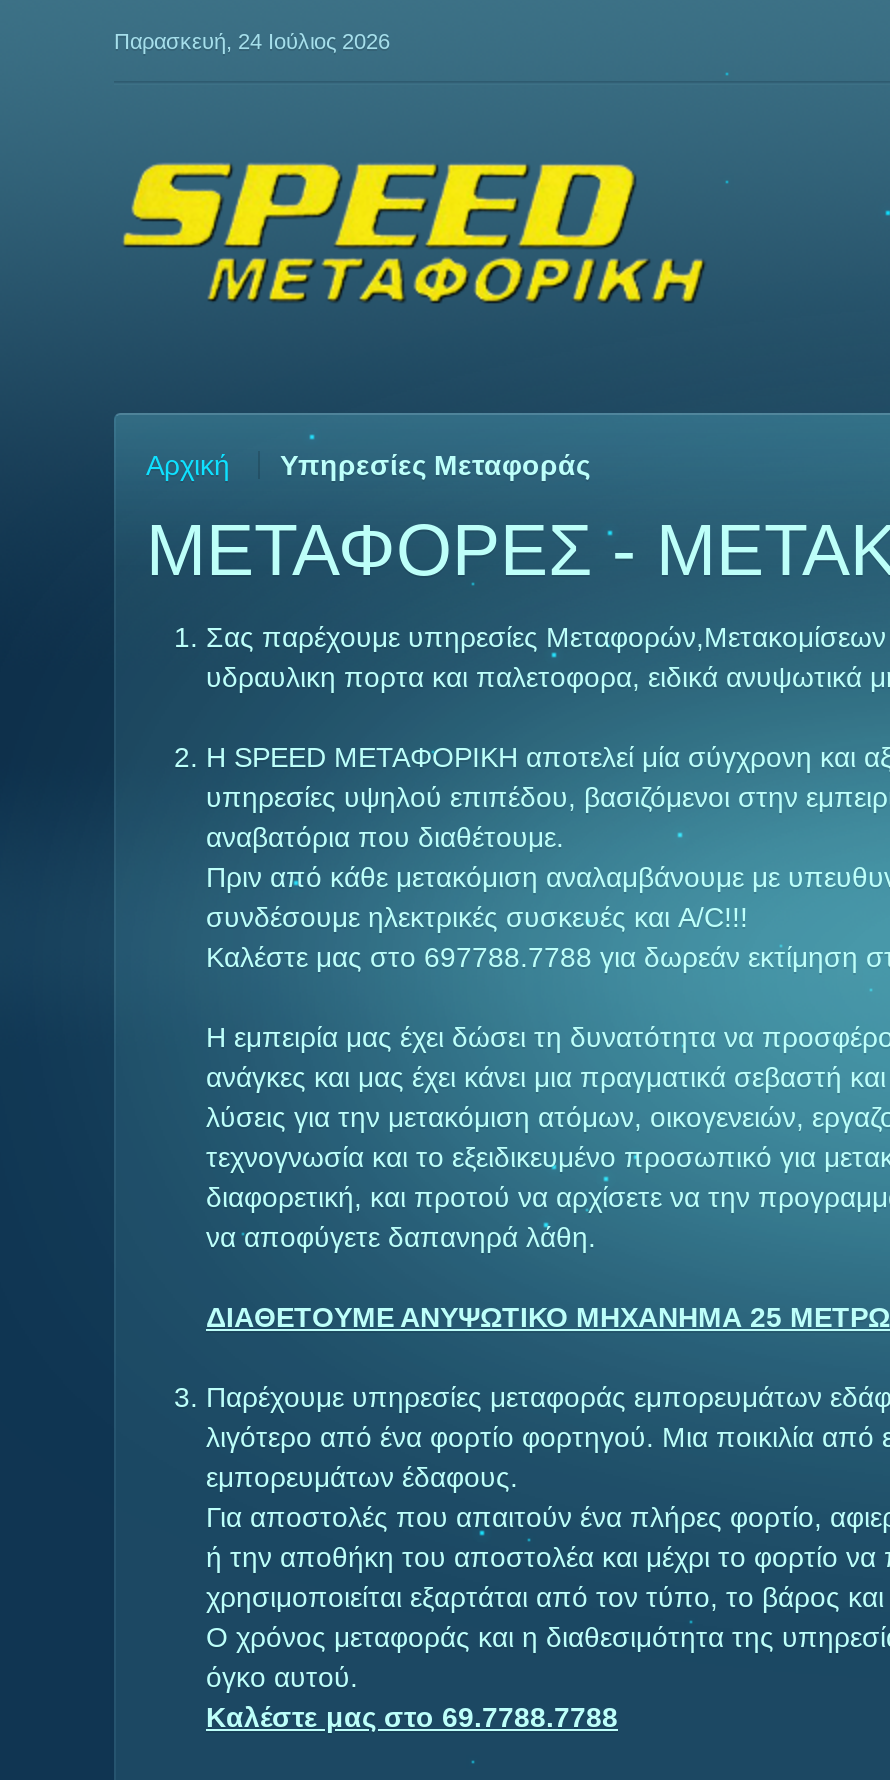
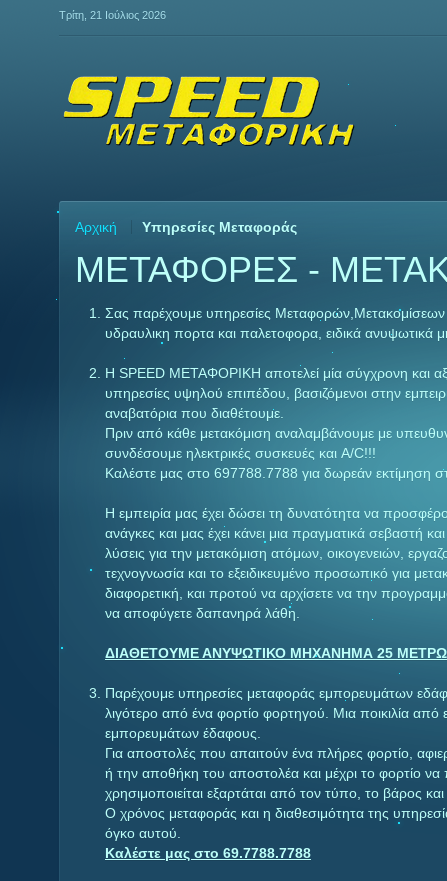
- Παρασκευή, 24 Ιούλιος 2026
+ Τρίτη, 21 Ιούλιος 2026
